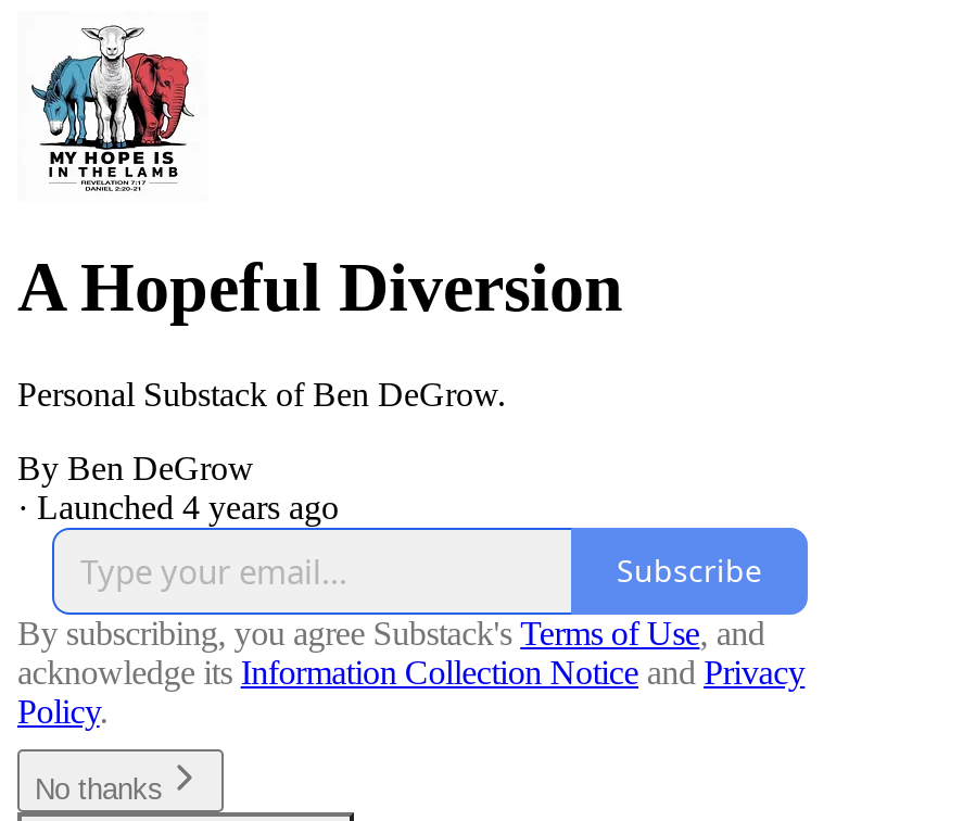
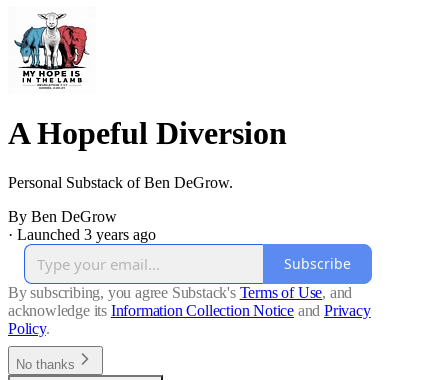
- · Launched 4 years ago
+ · Launched 3 years ago
